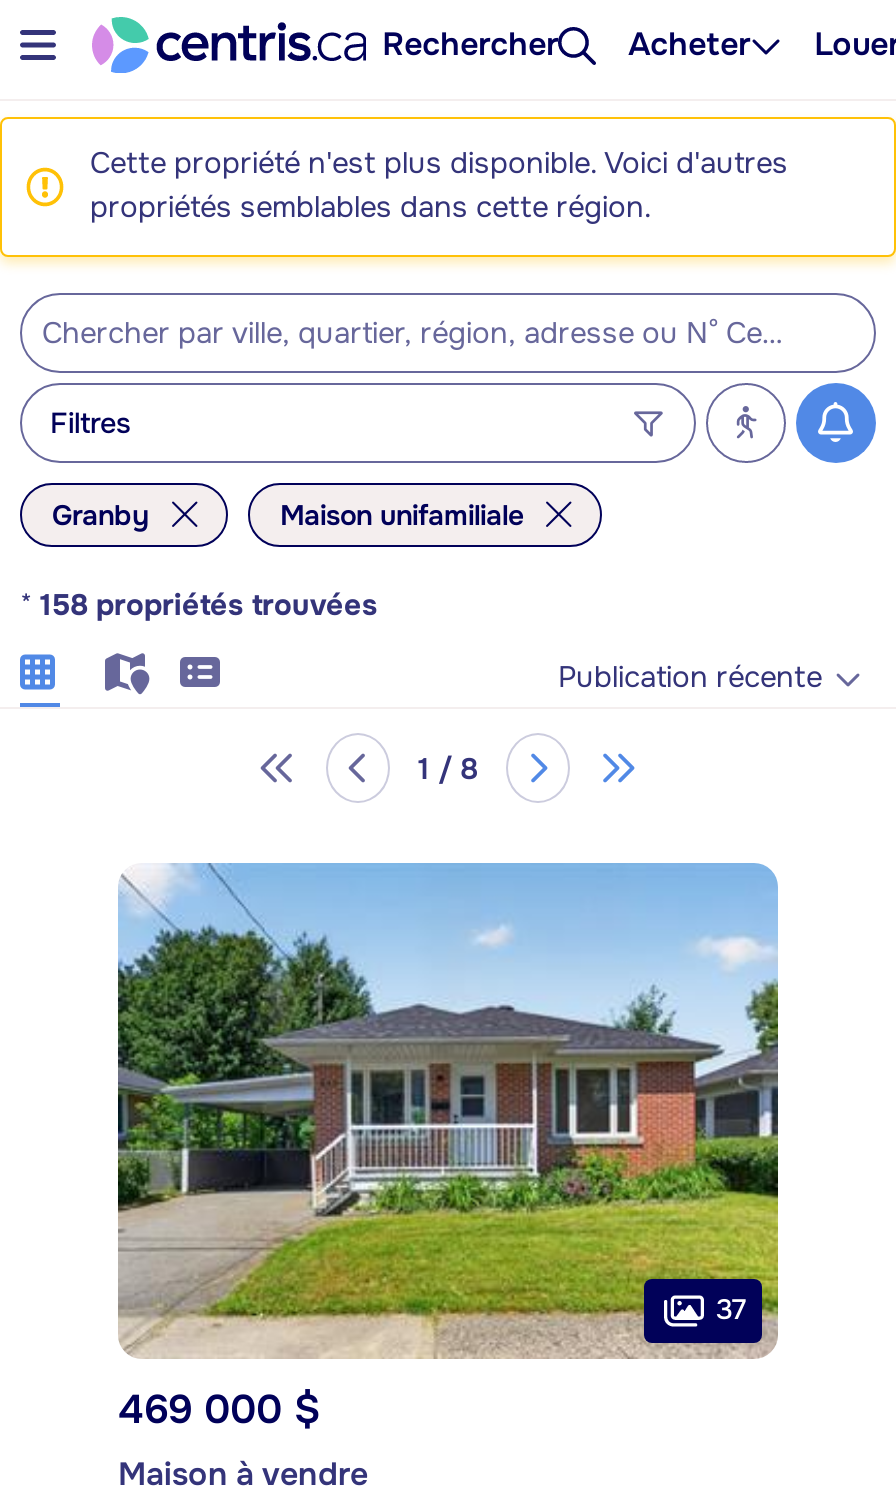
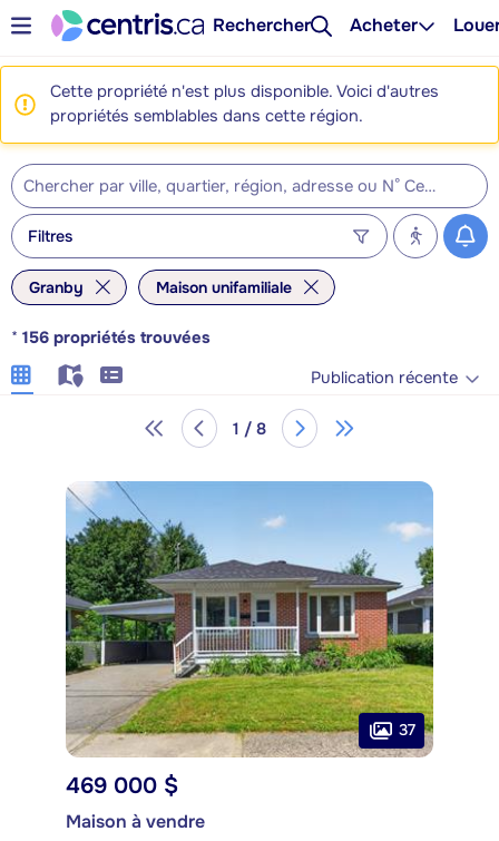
- * 158 propriétés trouvées
+ * 156 propriétés trouvées
